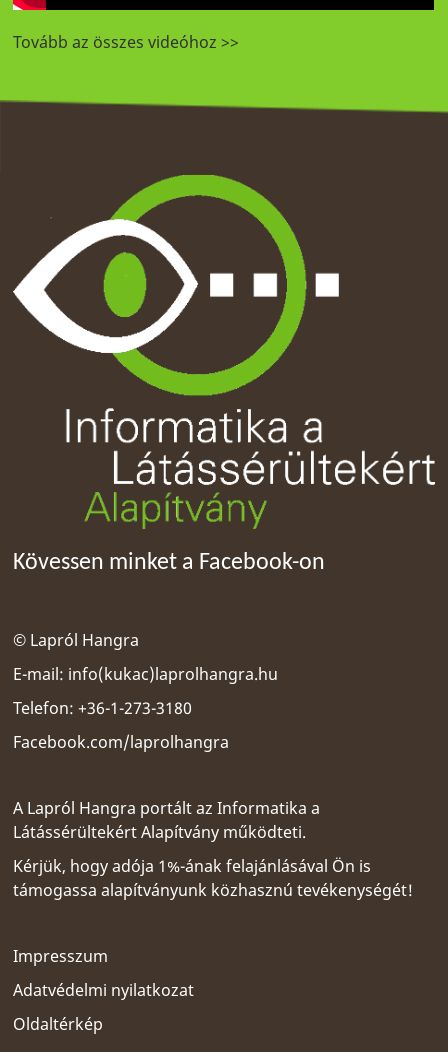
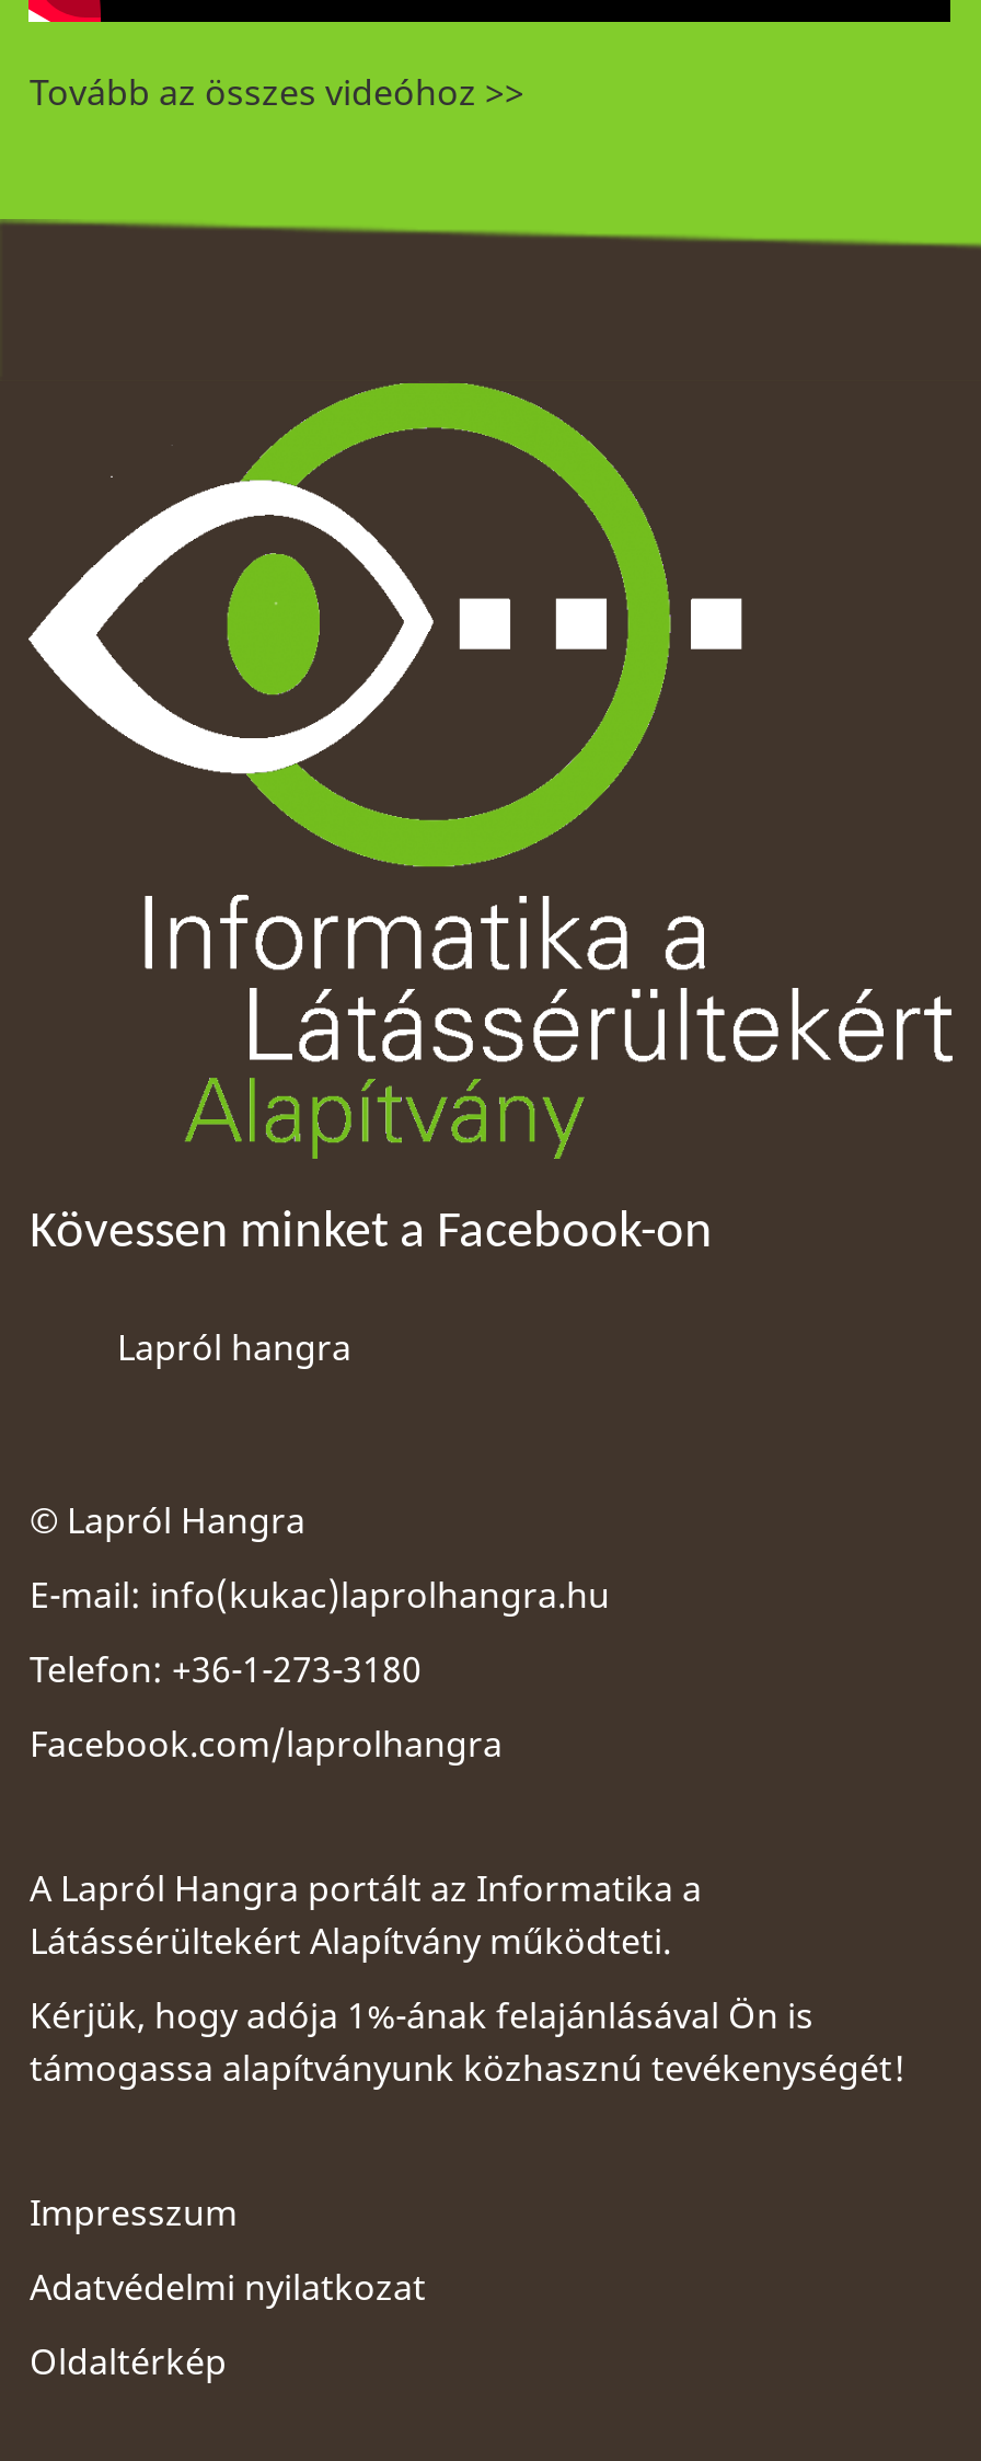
+ Lapról hangra
